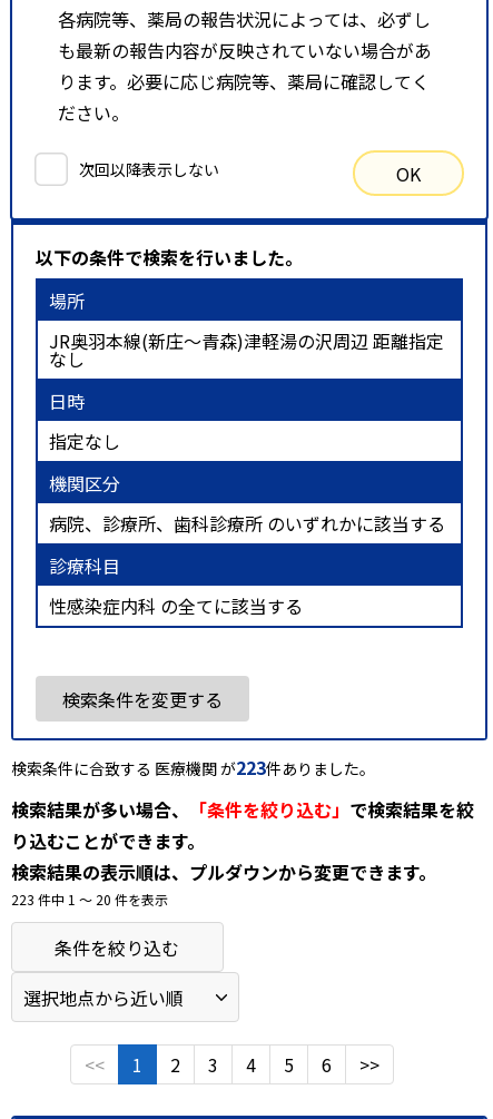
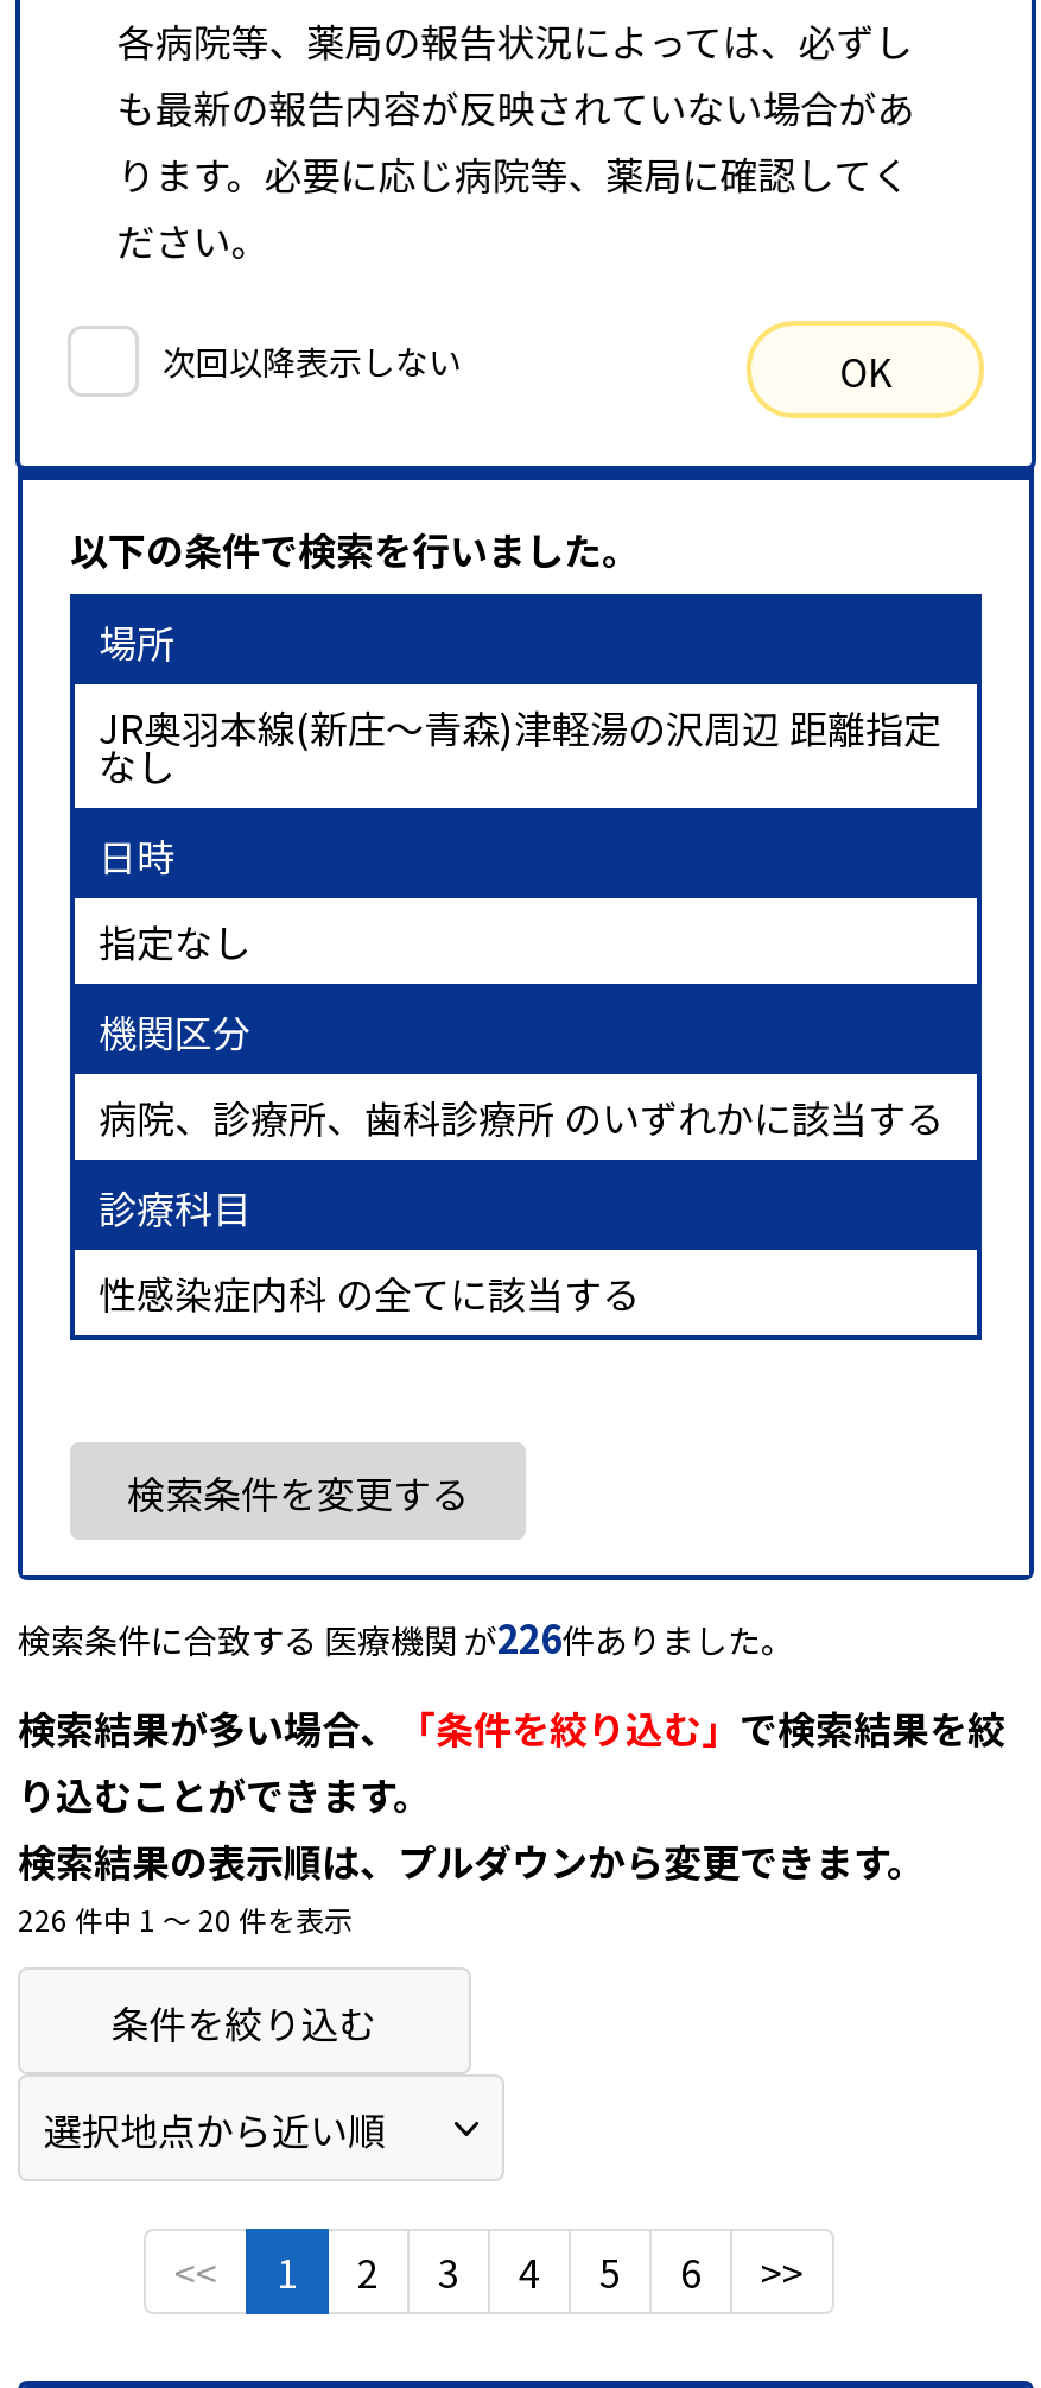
- 検索条件に合致する 医療機関 が223件ありました。
+ 検索条件に合致する 医療機関 が226件ありました。

- 223 件中 1 〜 20 件を表示
+ 226 件中 1 〜 20 件を表示
